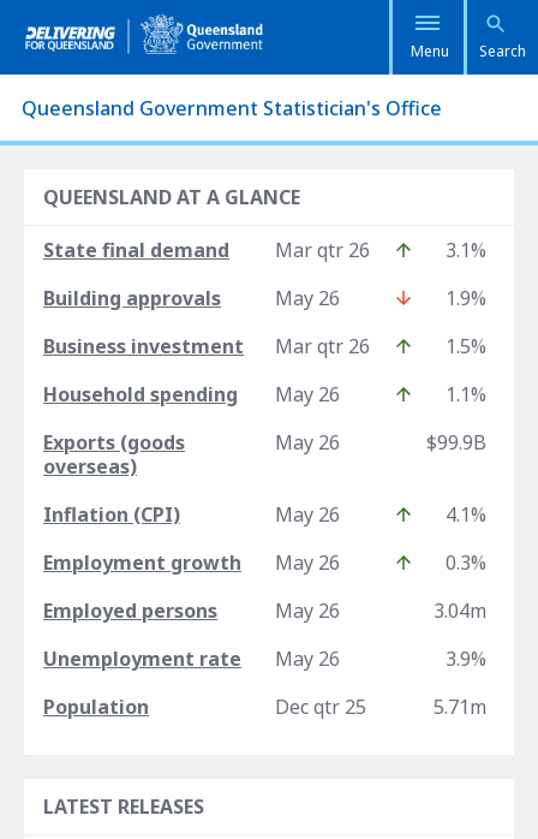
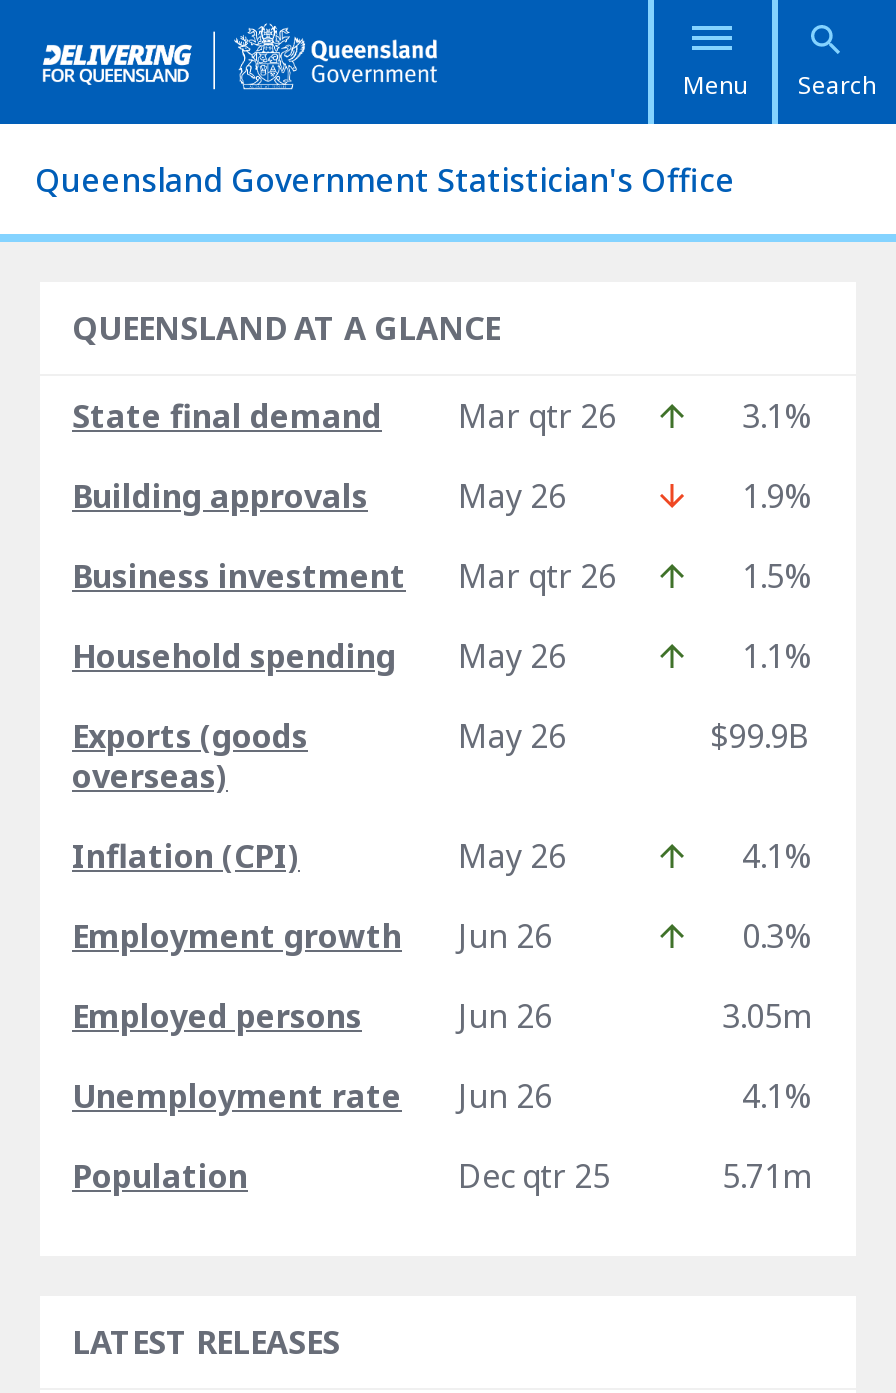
- Employment growth May 26
+ Employment growth Jun 26

- May 26
- 3.04m
+ Jun 26
+ 3.05m

- May 26
- 3.9%
+ Jun 26
+ 4.1%
